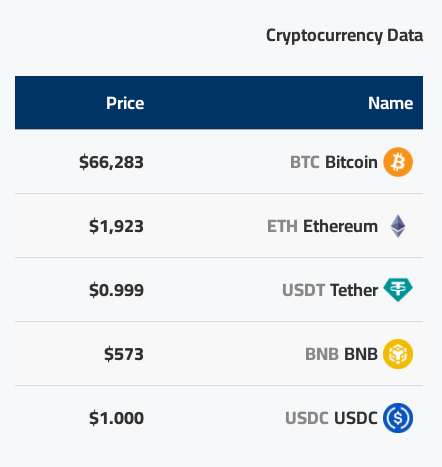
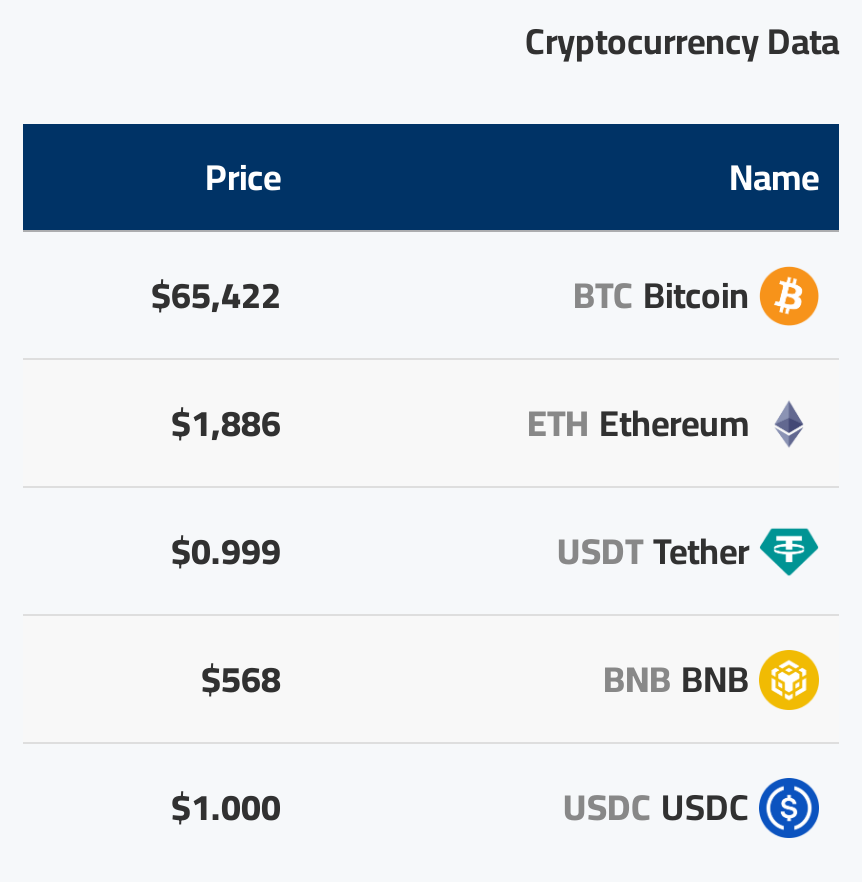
- $66,283
+ $65,422

- $1,923
+ $1,886

- $573
+ $568
